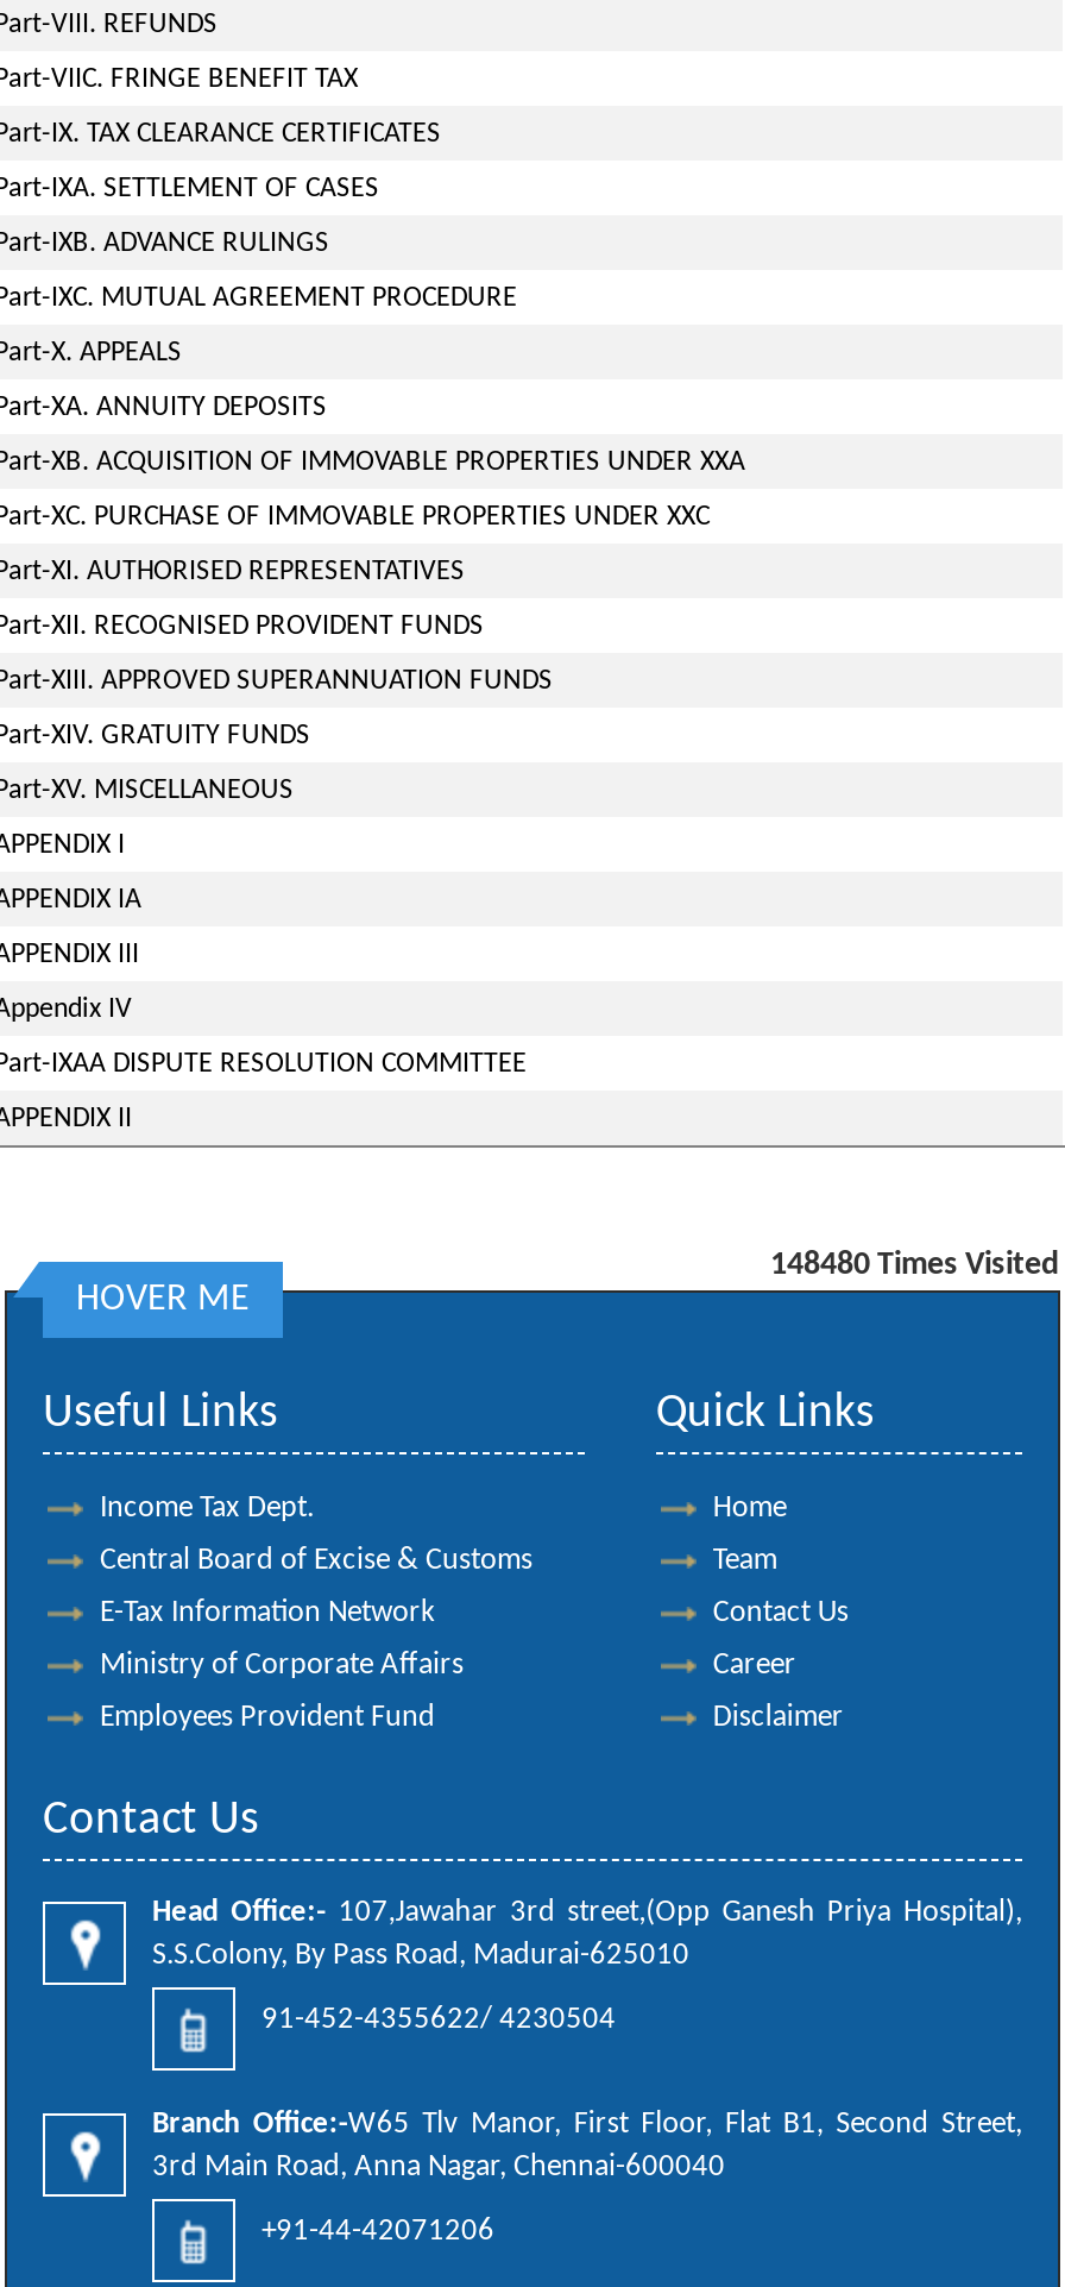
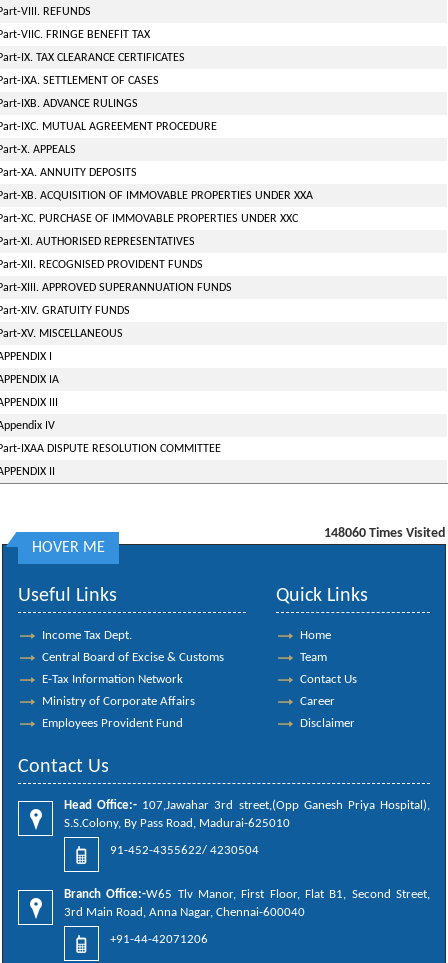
- 148480 Times Visited
+ 148060 Times Visited
